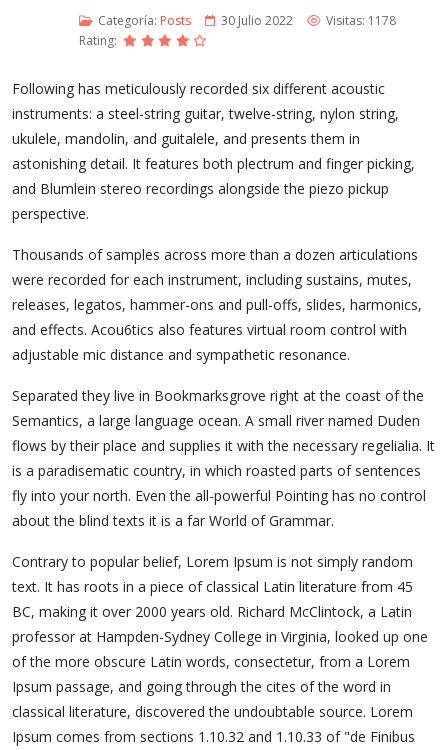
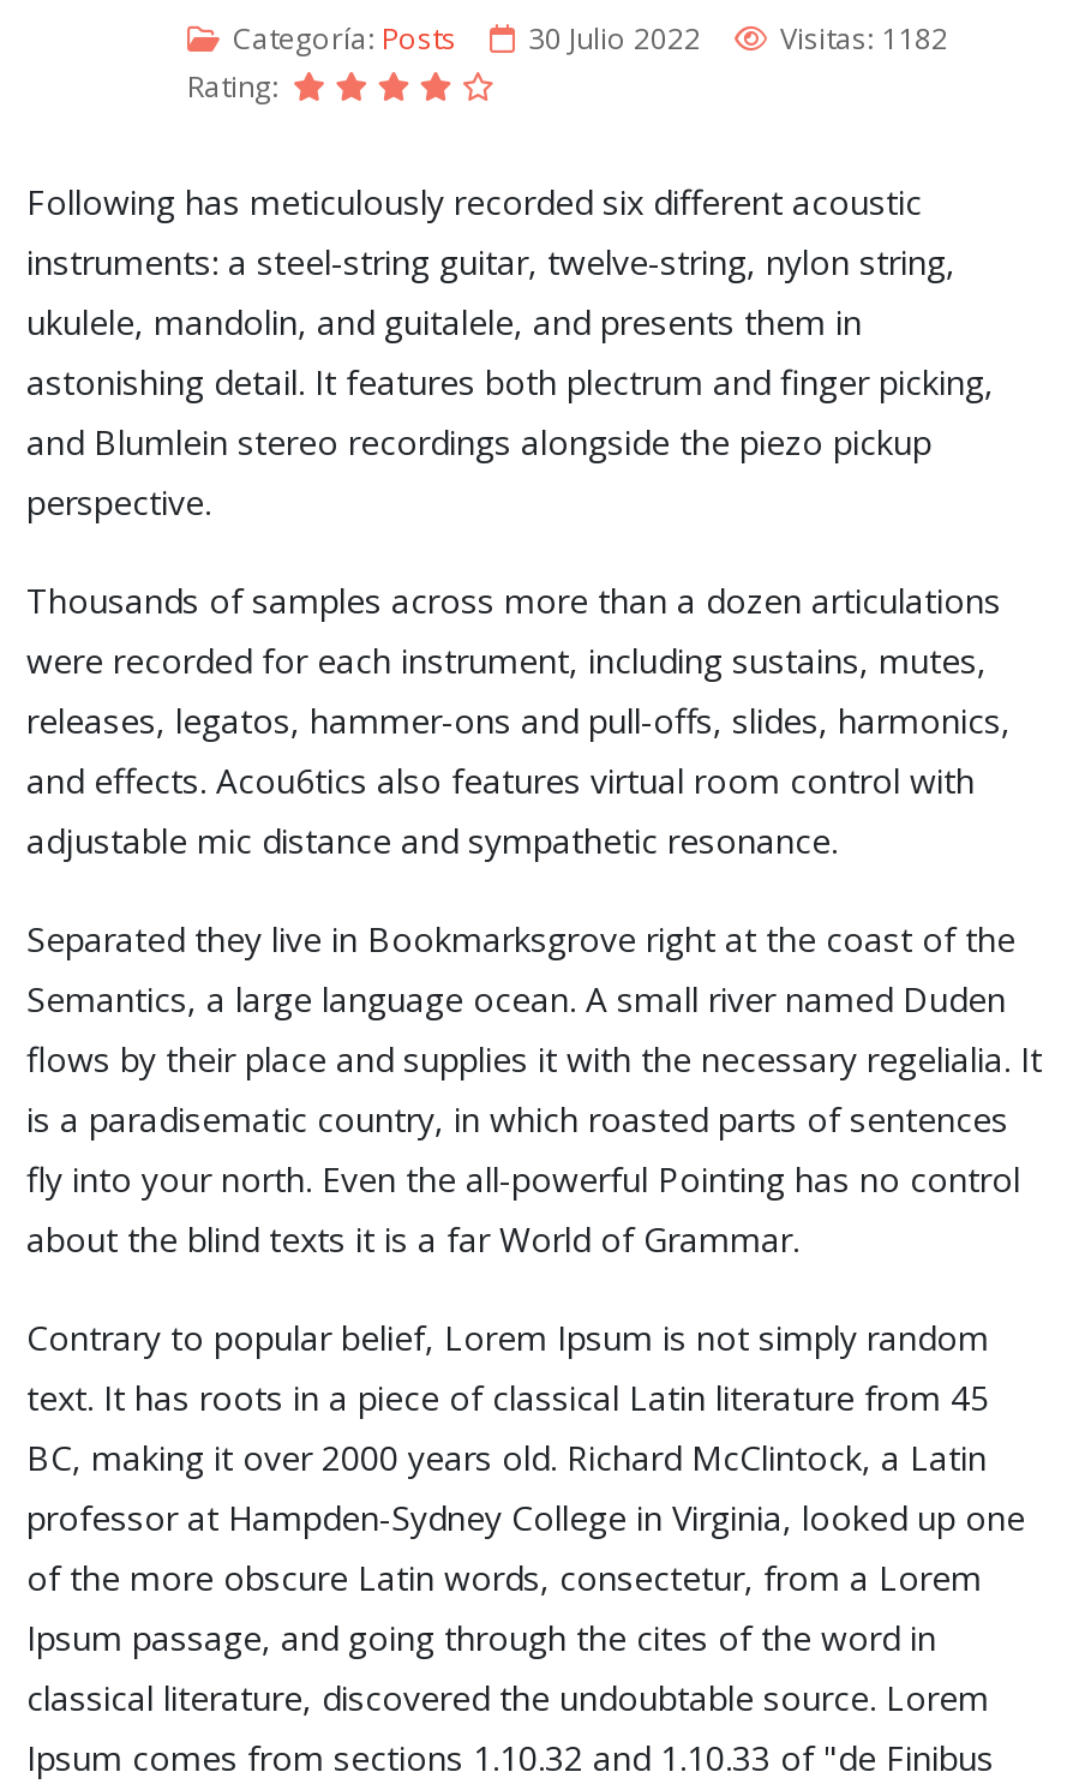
- Categoría: Posts 30 Julio 2022 Visitas: 1178
+ Categoría: Posts 30 Julio 2022 Visitas: 1182
